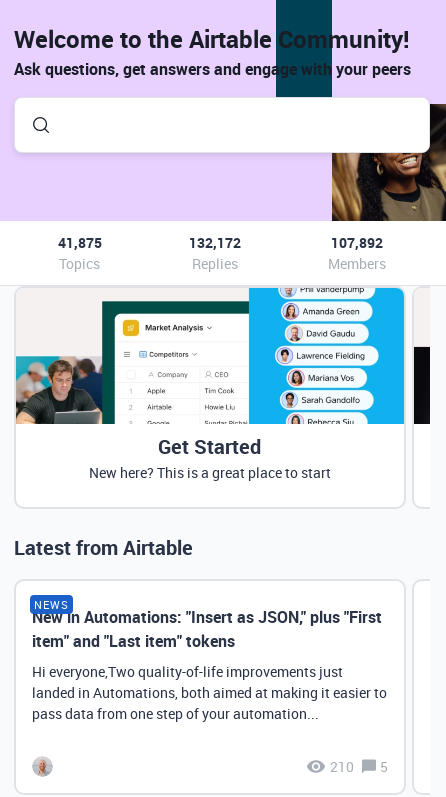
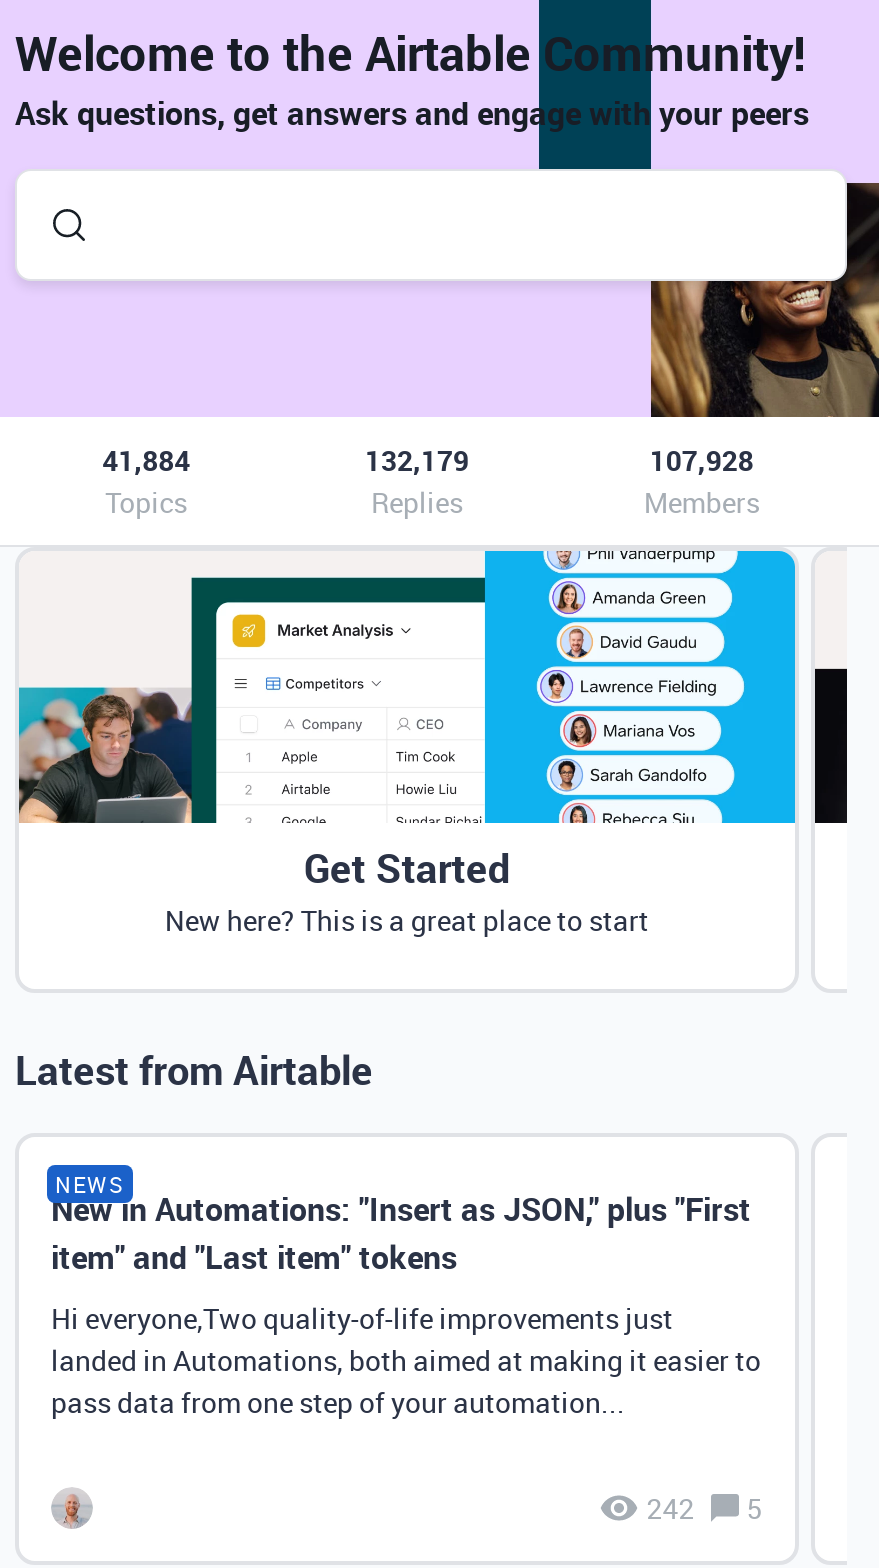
- 41,875
+ 41,884

- 132,172
+ 132,179

- 107,892
+ 107,928

- 210 5
+ 242 5
